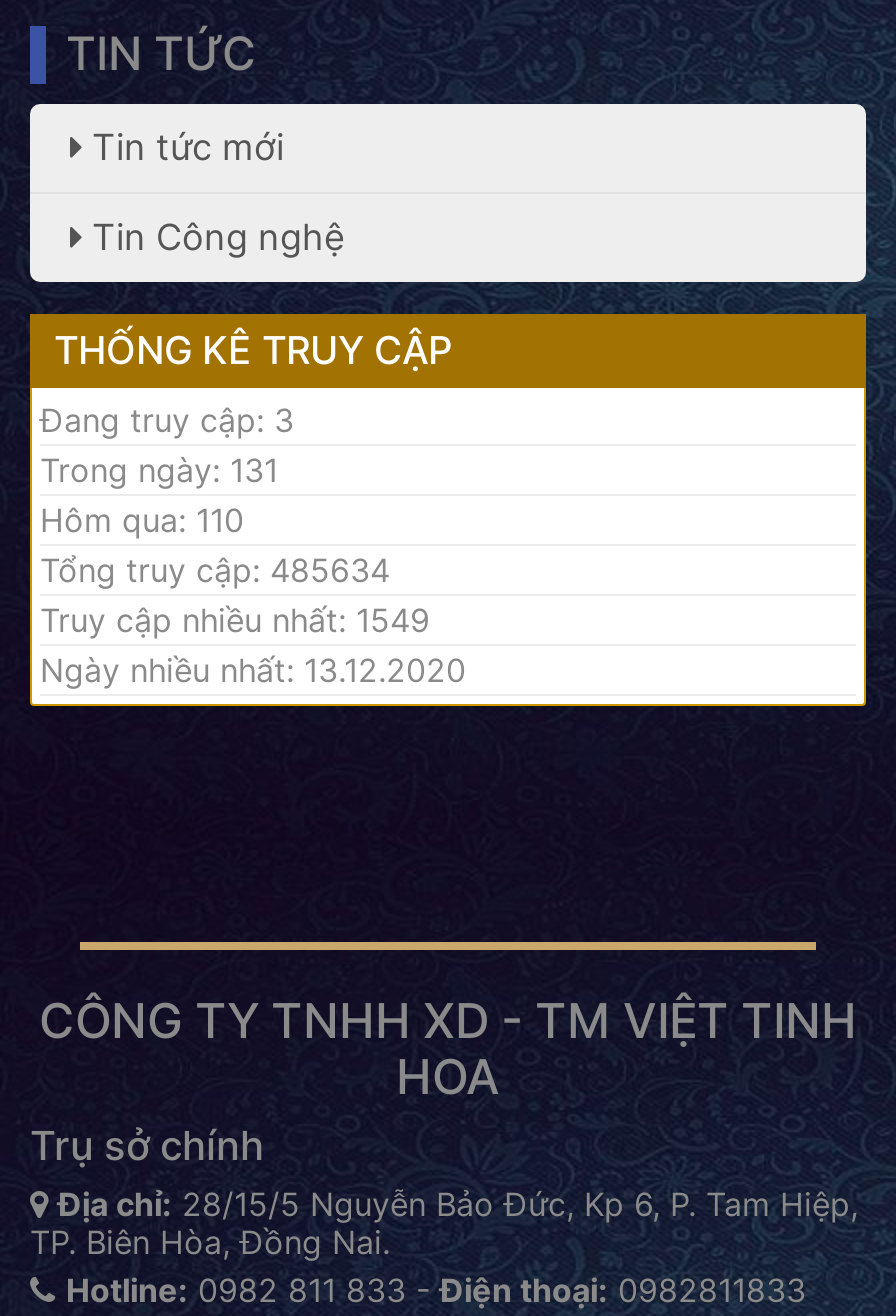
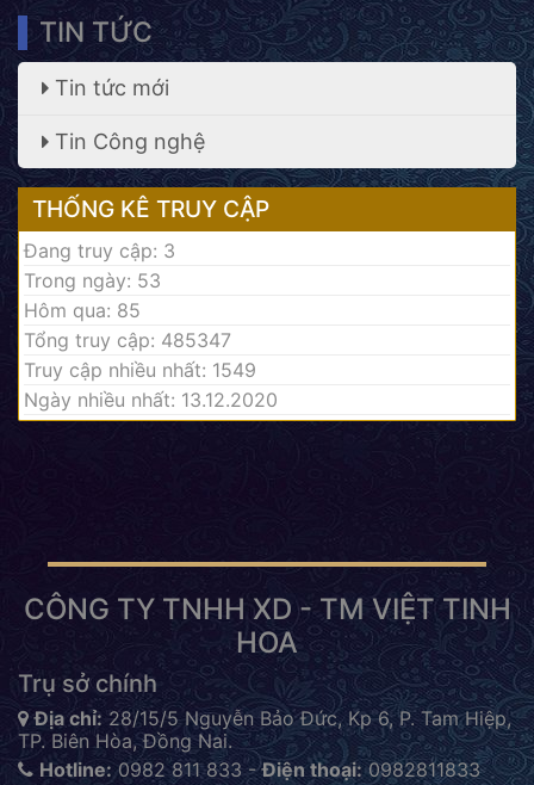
- Trong ngày: 131
+ Trong ngày: 53

- Hôm qua: 110
+ Hôm qua: 85

- Tổng truy cập: 485634
+ Tổng truy cập: 485347
